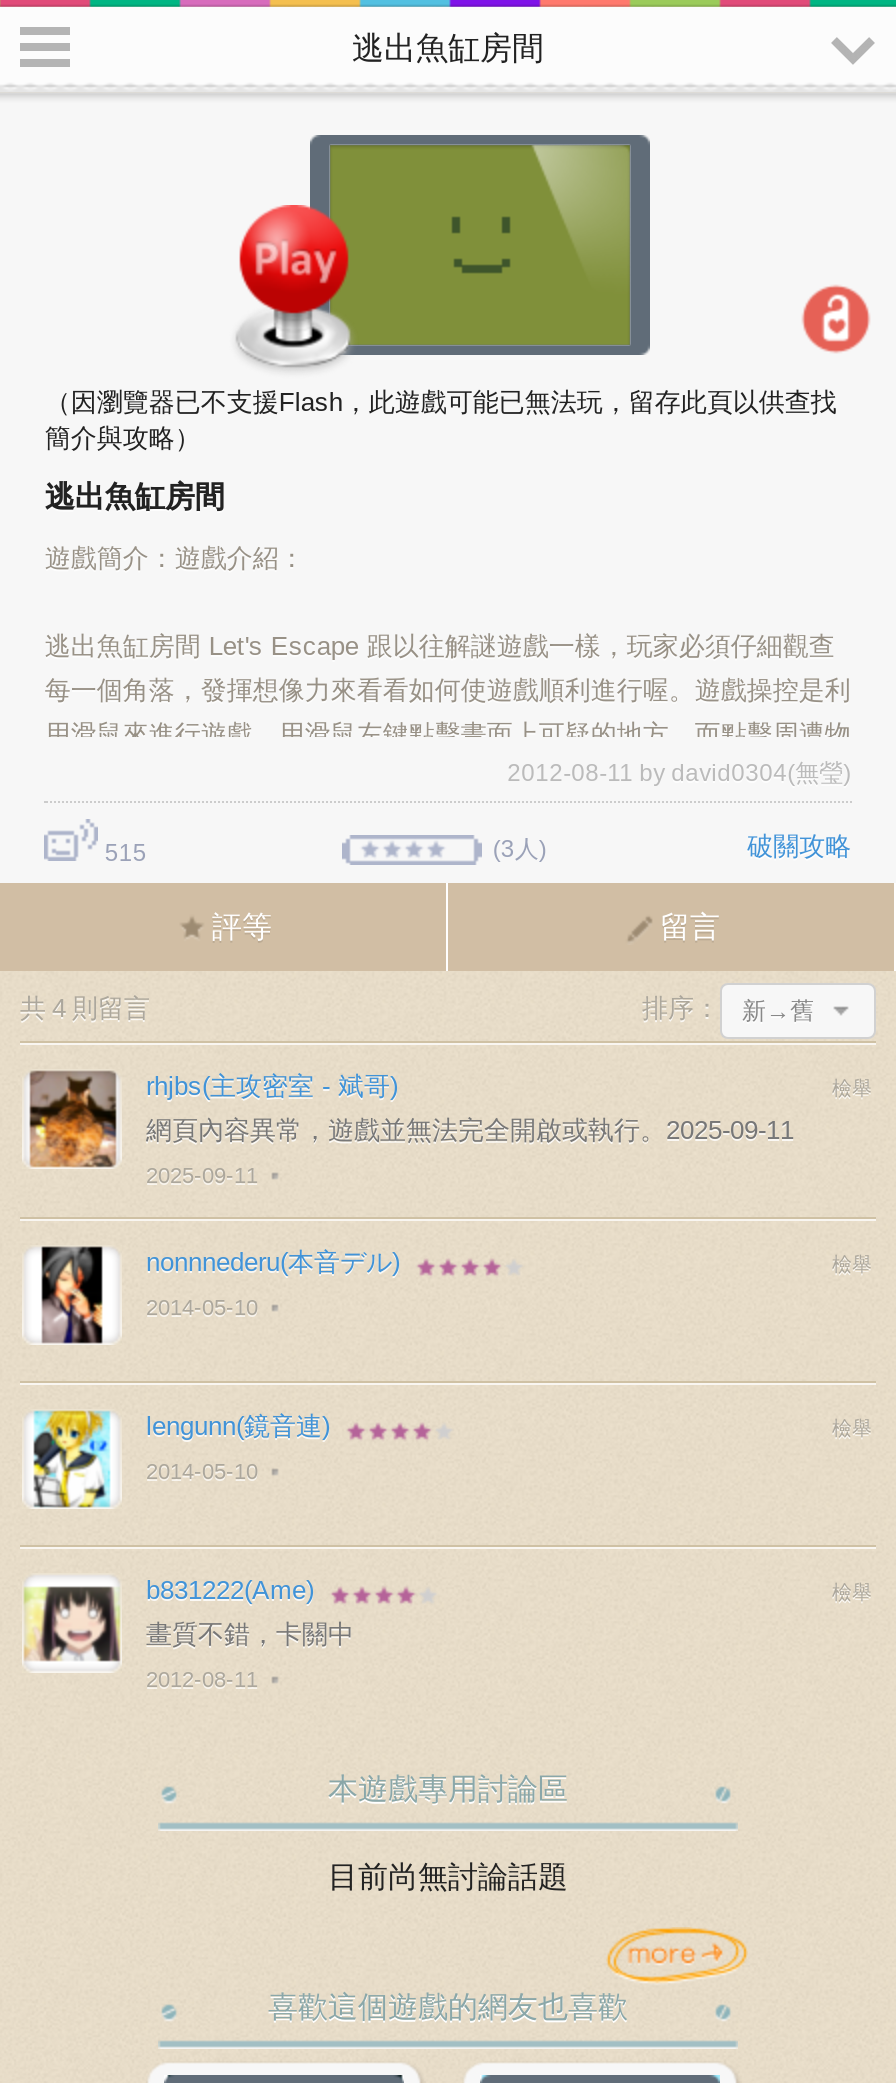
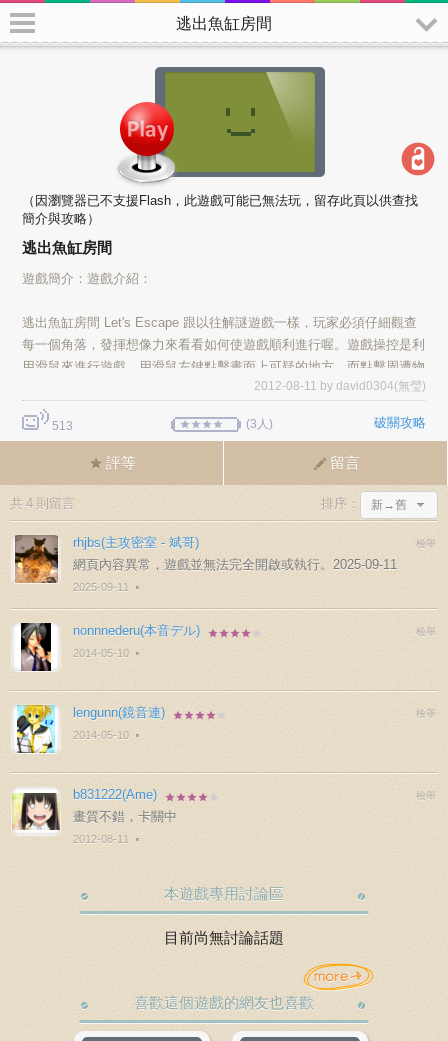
- 515
+ 513
